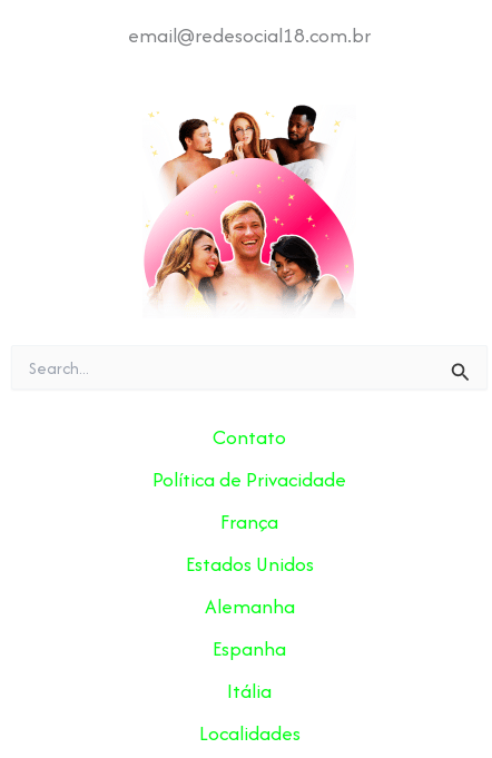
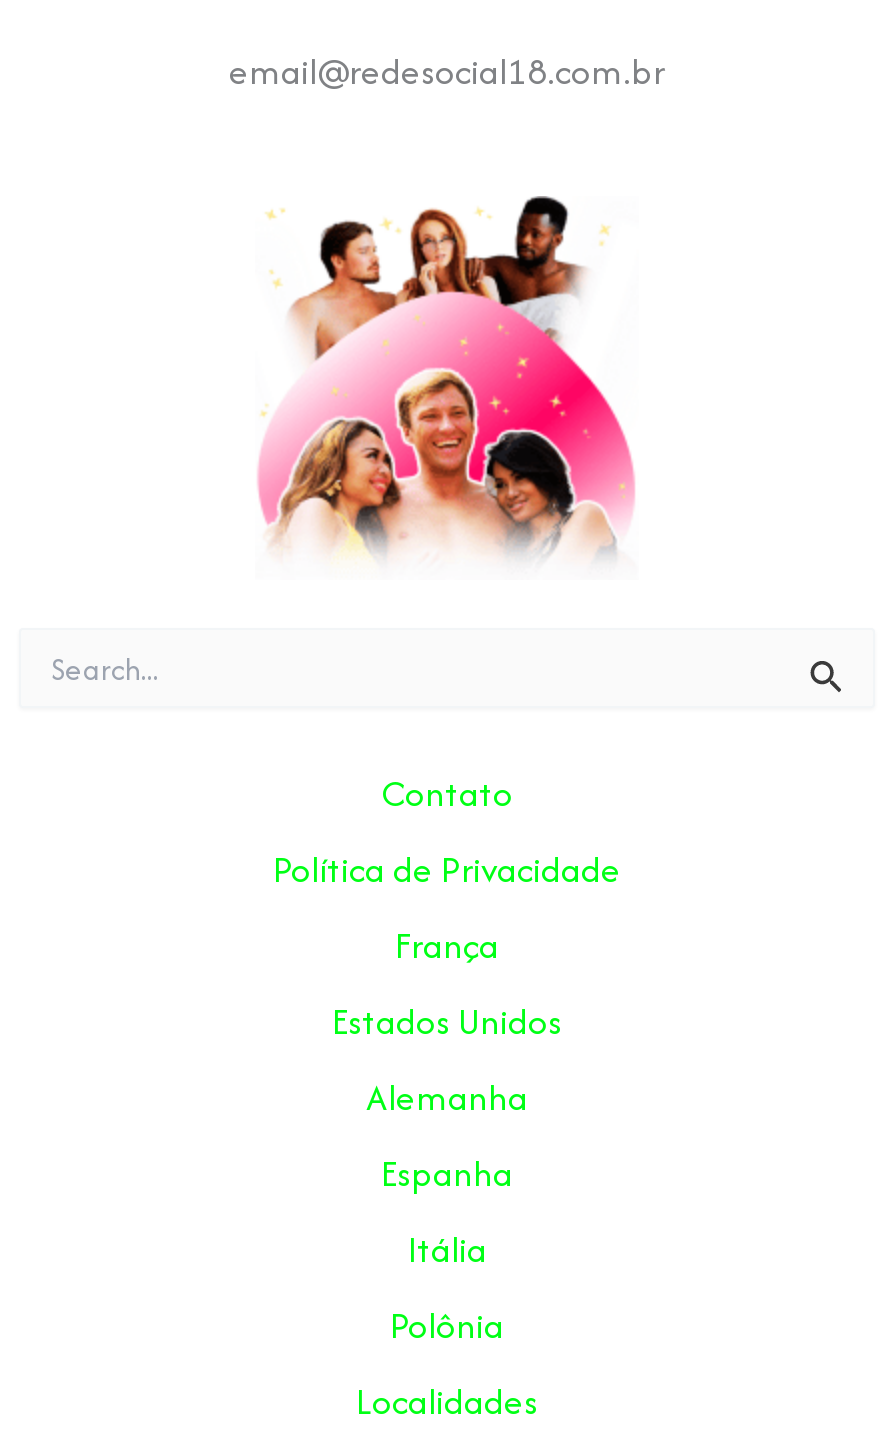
+ Polônia
